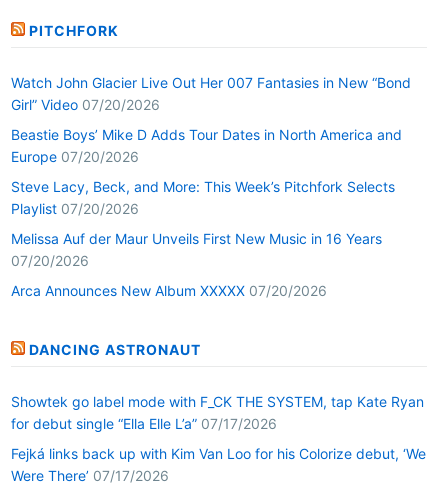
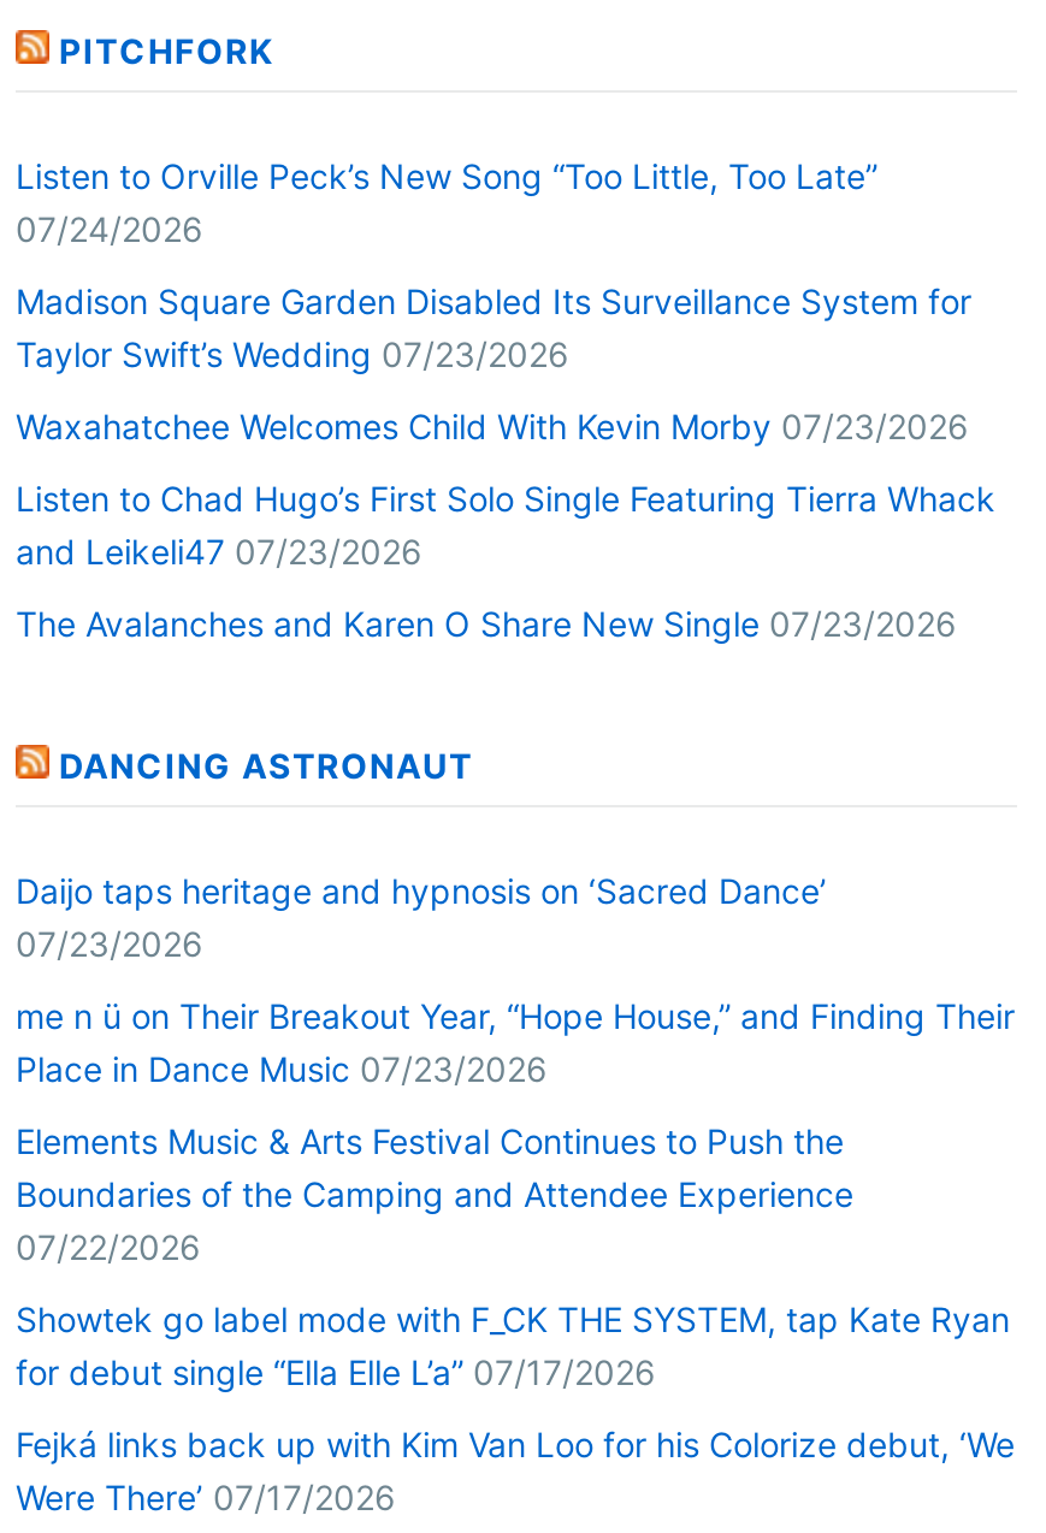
- Watch John Glacier Live Out Her 007 Fantasies in New “Bond
- Girl” Video 07/20/2026
+ Listen to Orville Peck’s New Song “Too Little, Too Late”
+ 07/24/2026

- Beastie Boys’ Mike D Adds Tour Dates in North America and
- Europe 07/20/2026
+ Madison Square Garden Disabled Its Surveillance System for
+ Taylor Swift’s Wedding 07/23/2026

- Steve Lacy, Beck, and More: This Week’s Pitchfork Selects
- Playlist 07/20/2026
+ Waxahatchee Welcomes Child With Kevin Morby 07/23/2026

- Melissa Auf der Maur Unveils First New Music in 16 Years
- 07/20/2026
+ Listen to Chad Hugo’s First Solo Single Featuring Tierra Whack
+ and Leikeli47 07/23/2026

- Arca Announces New Album XXXXX 07/20/2026
+ The Avalanches and Karen O Share New Single 07/23/2026

moved up: DANCING ASTRONAUT

+ Daijo taps heritage and hypnosis on ‘Sacred Dance’
+ 07/23/2026
+ me n ü on Their Breakout Year, “Hope House,” and Finding Their
+ Place in Dance Music 07/23/2026
+ Elements Music & Arts Festival Continues to Push the
+ Boundaries of the Camping and Attendee Experience
+ 07/22/2026
